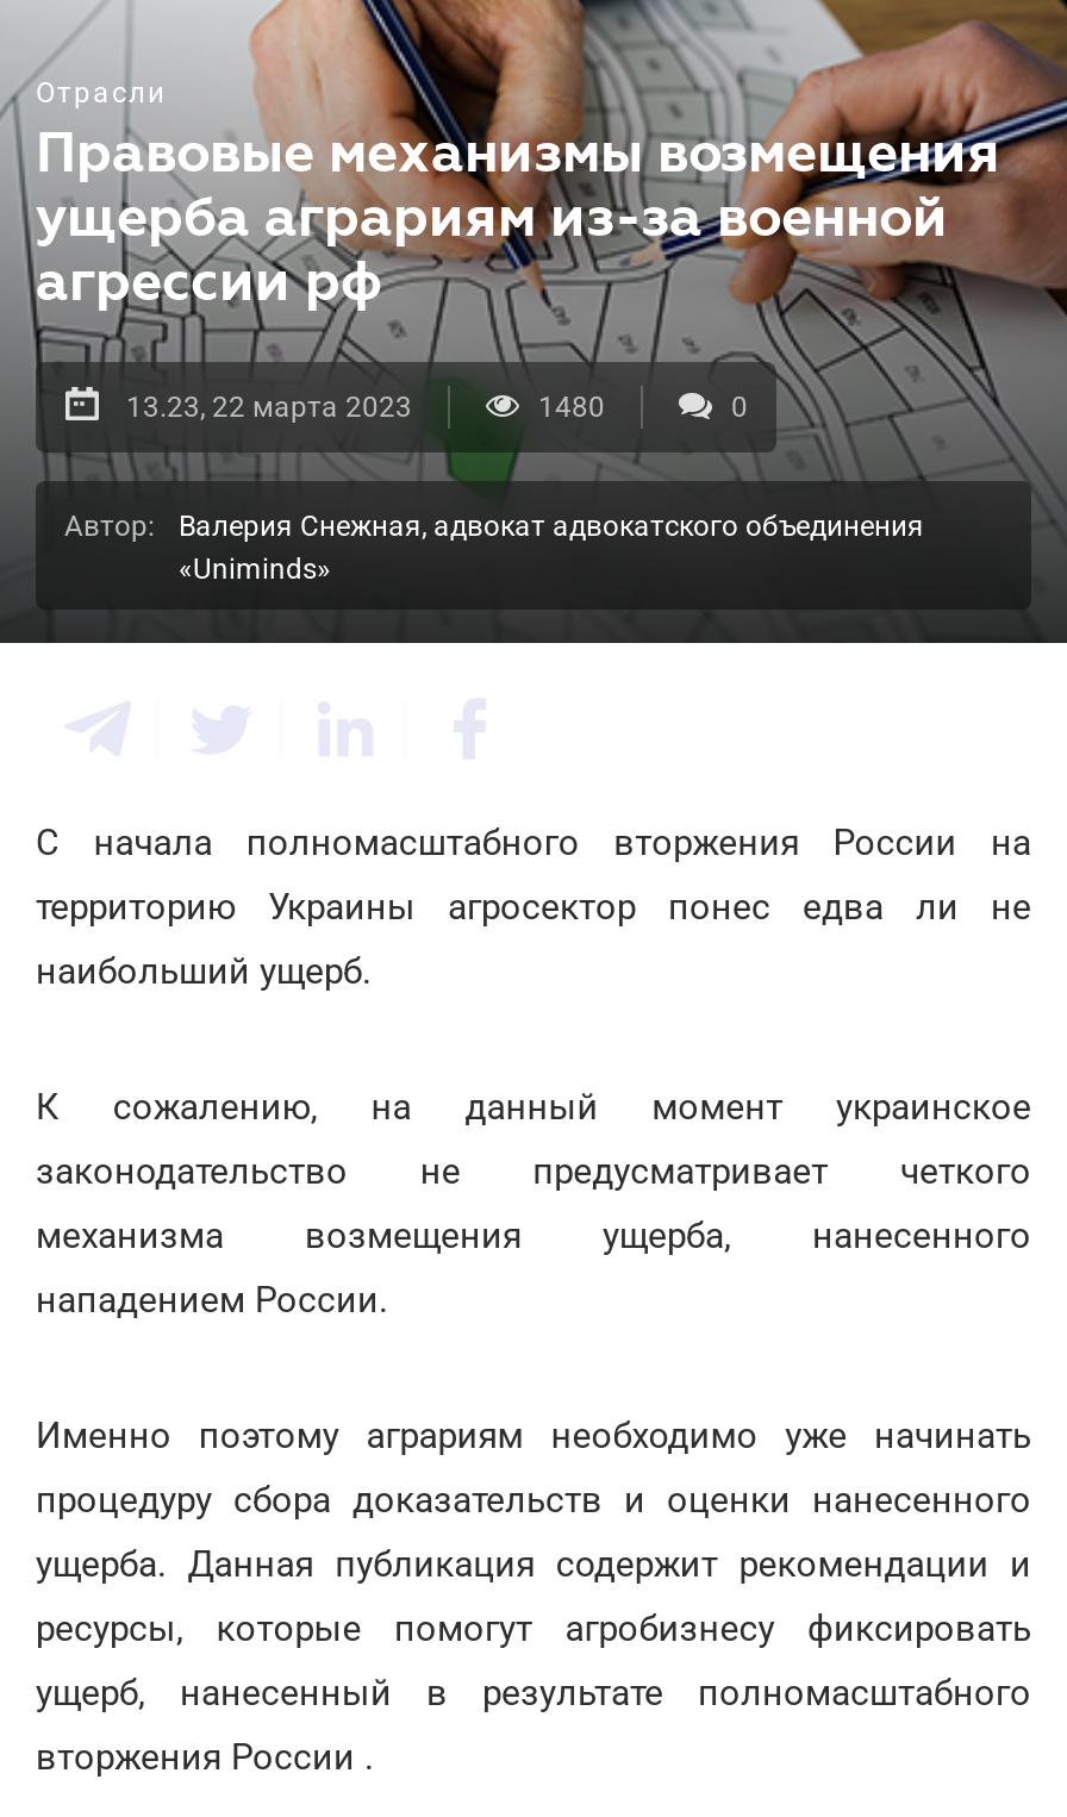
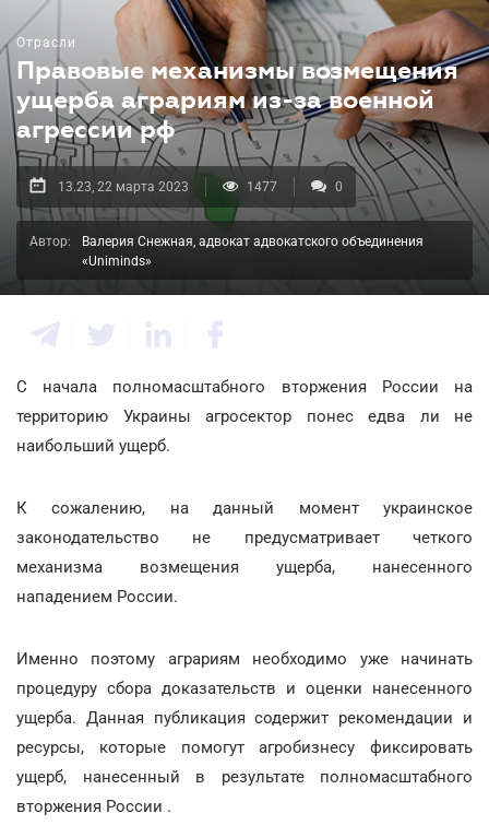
- 1480
+ 1477
